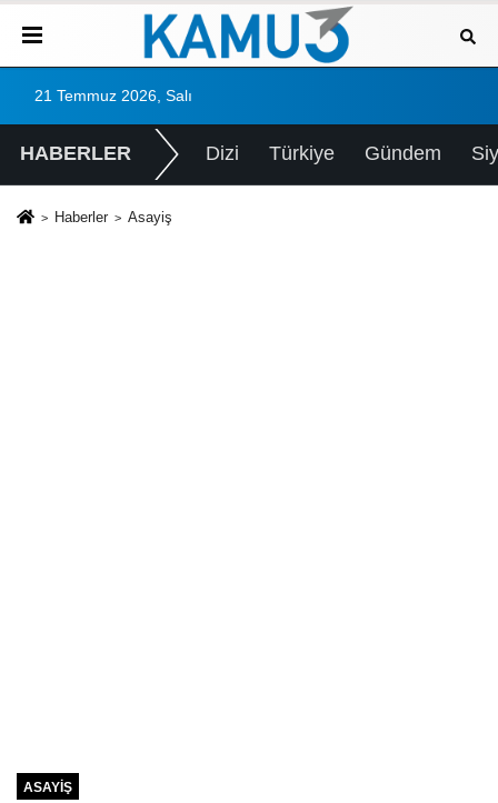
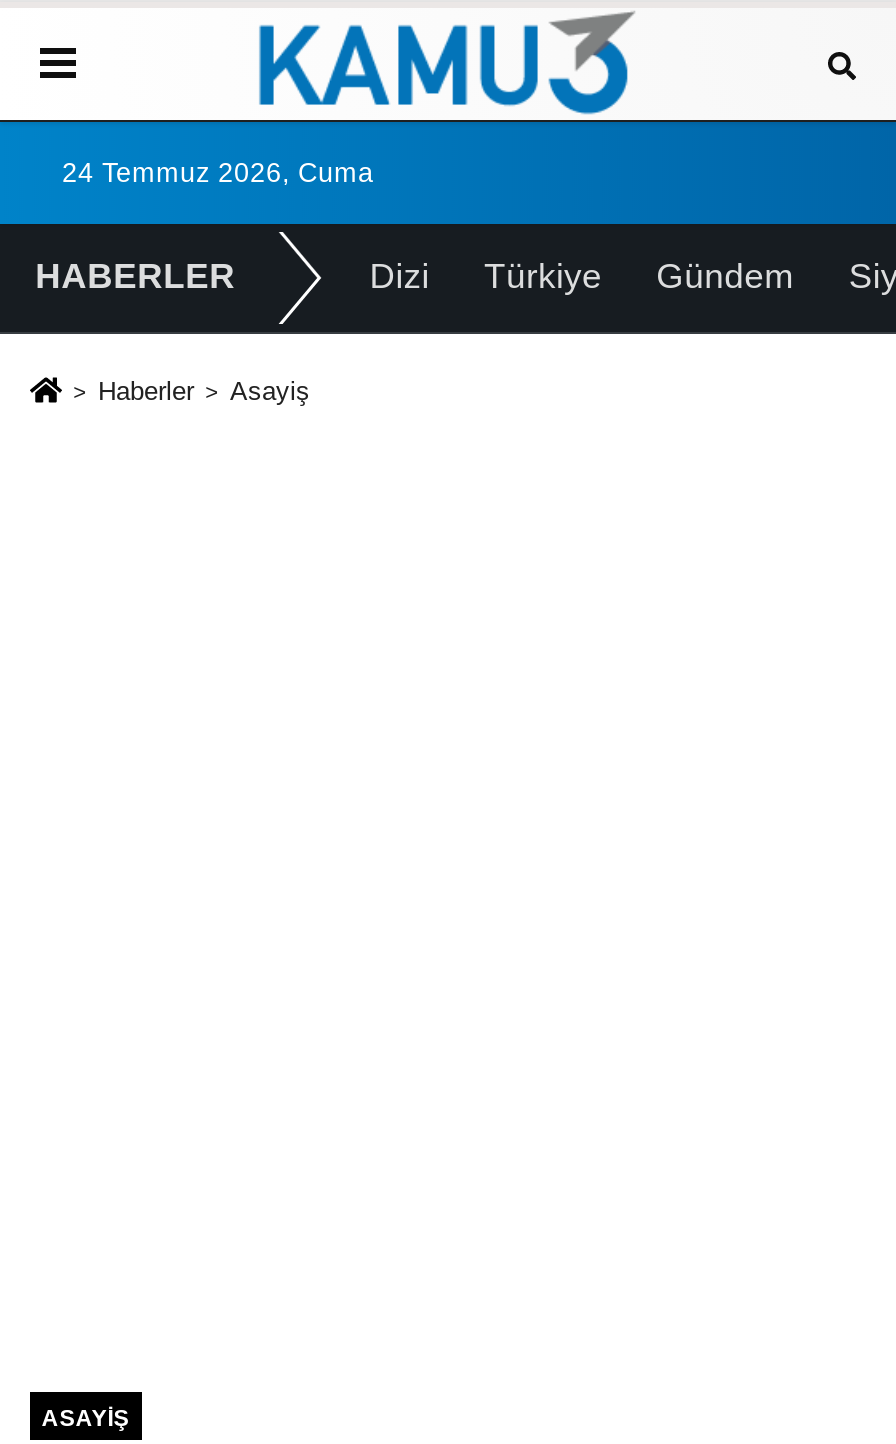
- 21 Temmuz 2026, Salı
+ 24 Temmuz 2026, Cuma
